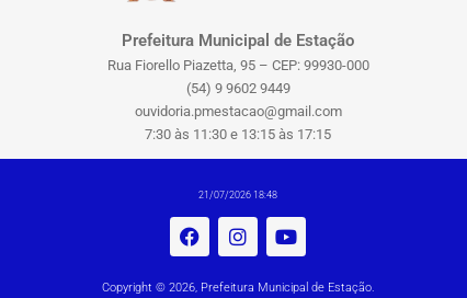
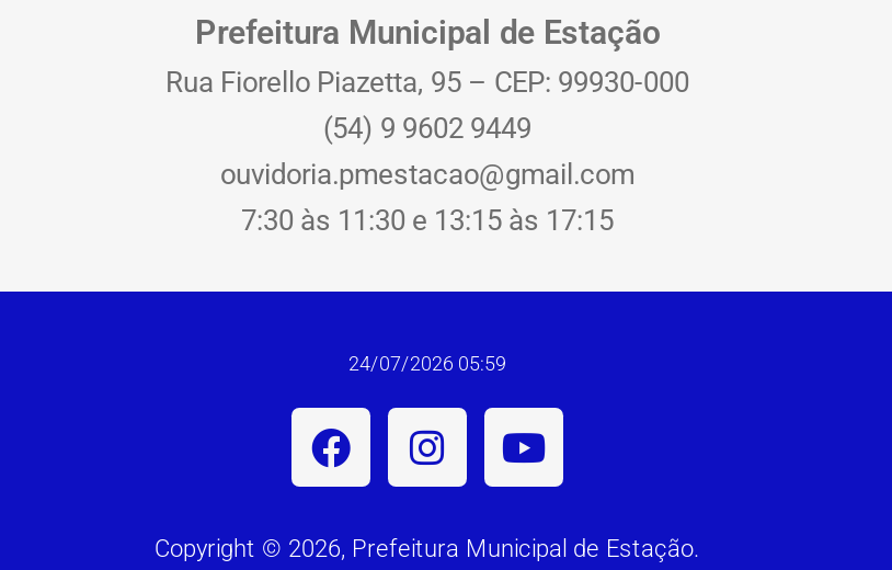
- 21/07/2026 18:48
+ 24/07/2026 05:59
